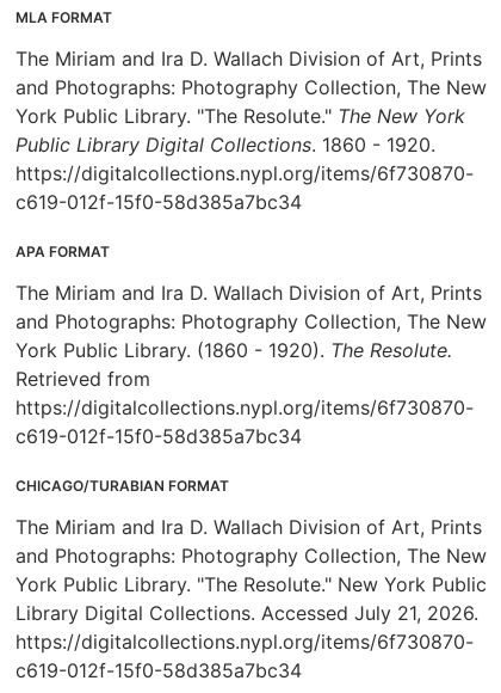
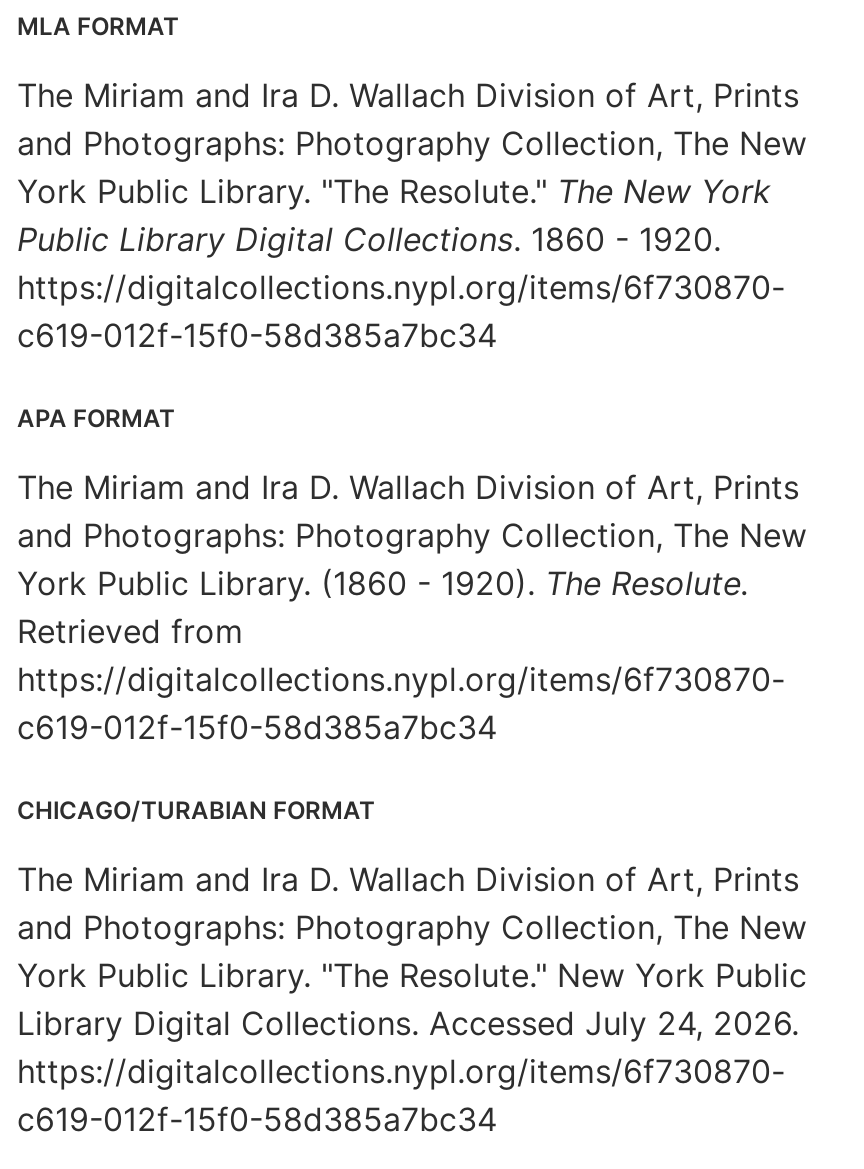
- Library Digital Collections. Accessed July 21, 2026.
+ Library Digital Collections. Accessed July 24, 2026.
